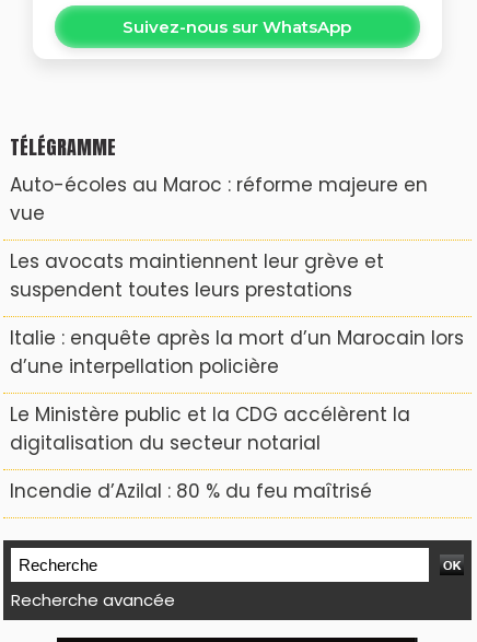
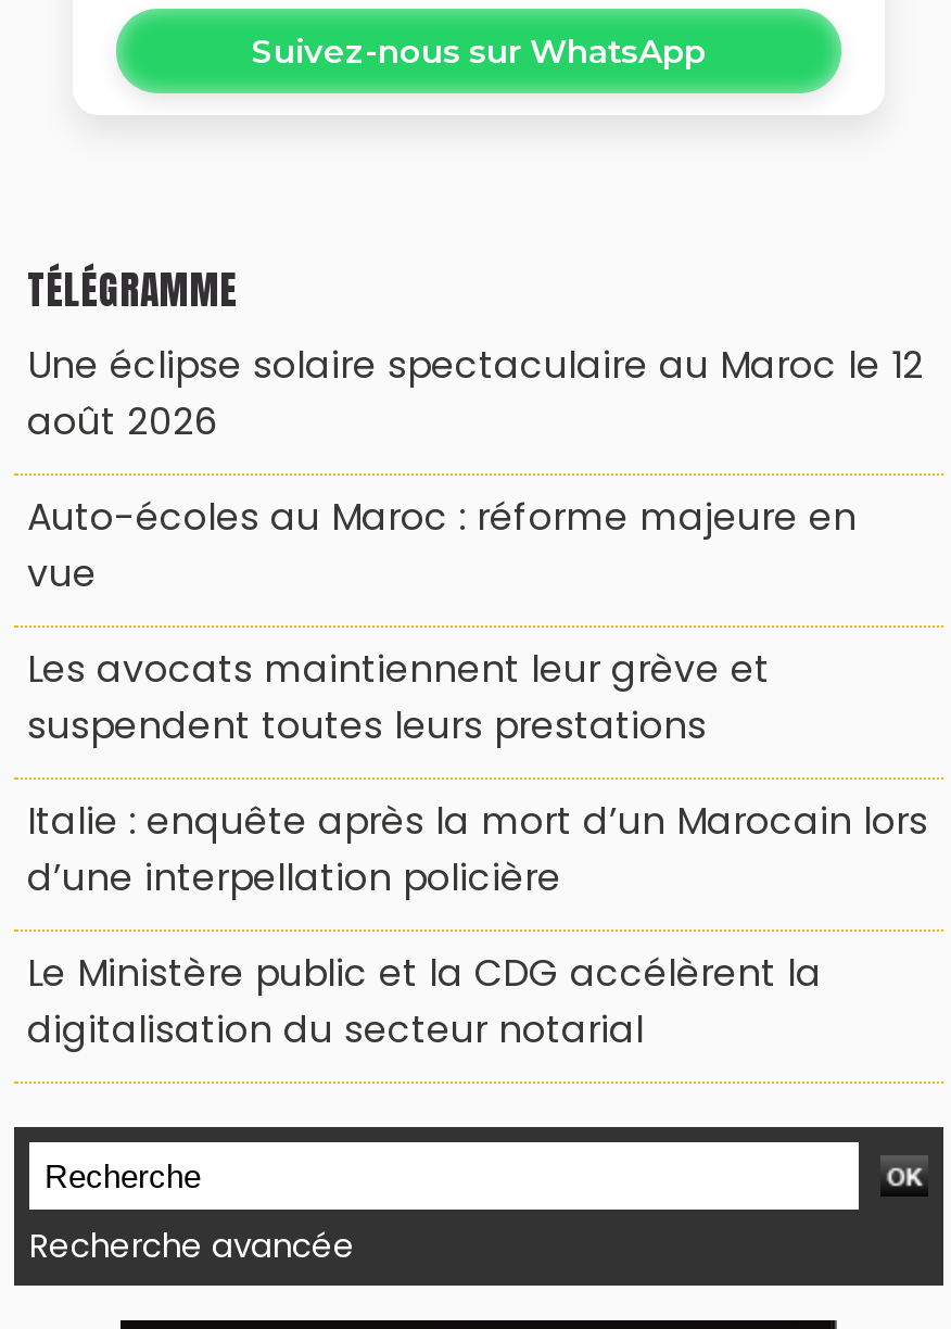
+ Une éclipse solaire spectaculaire au Maroc le 12
+ août 2026

moved down: Auto-écoles au Maroc : réforme majeure en | vue | Les avocats maintiennent leur grève et | suspendent toutes leurs prestations | Italie : enquête après la mort d’un Marocain lors | d’une interpellation policière | Le Ministère public et la CDG accélèrent la | digitalisation du secteur notarial

- Incendie d’Azilal : 80 % du feu maîtrisé
